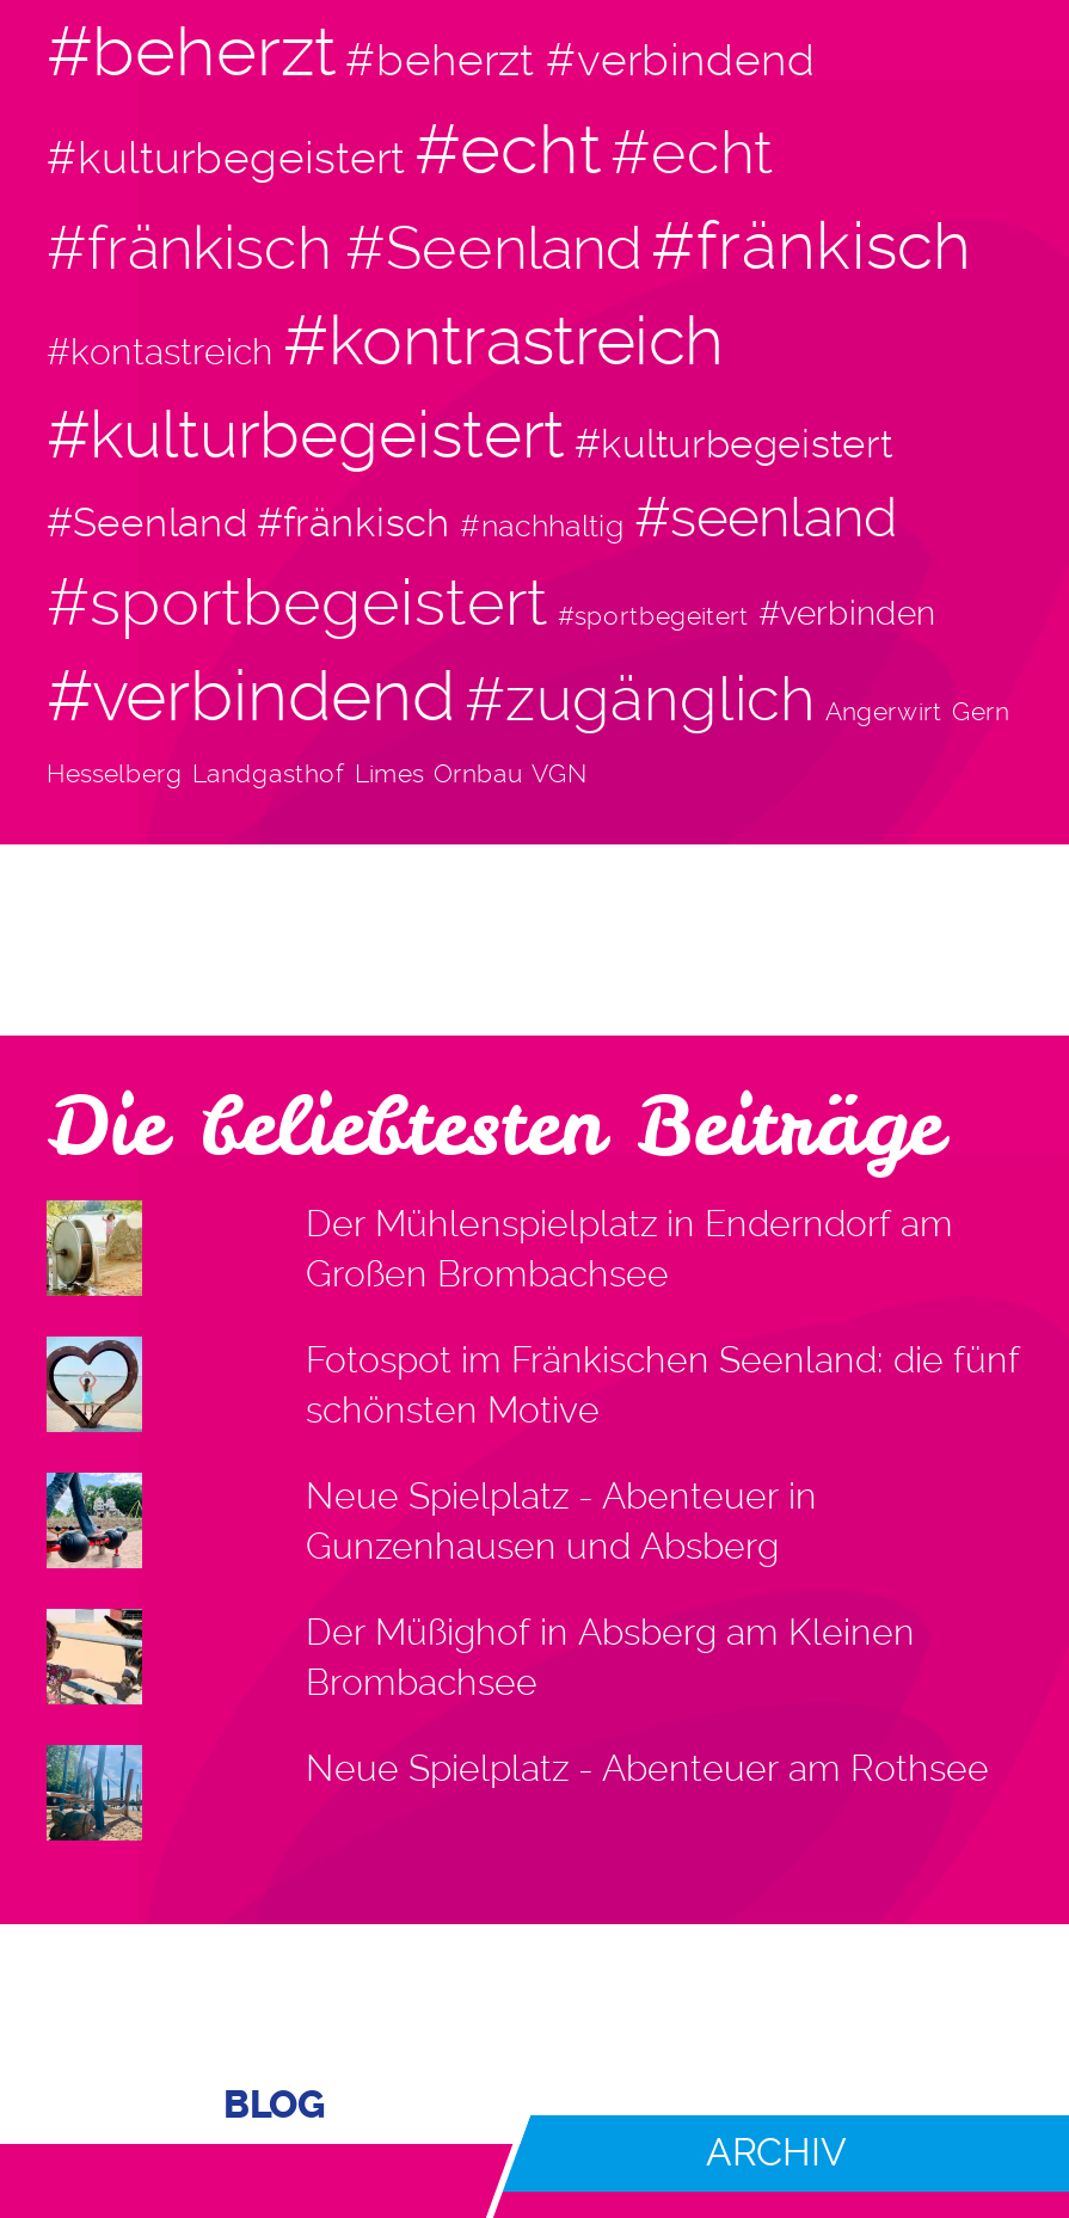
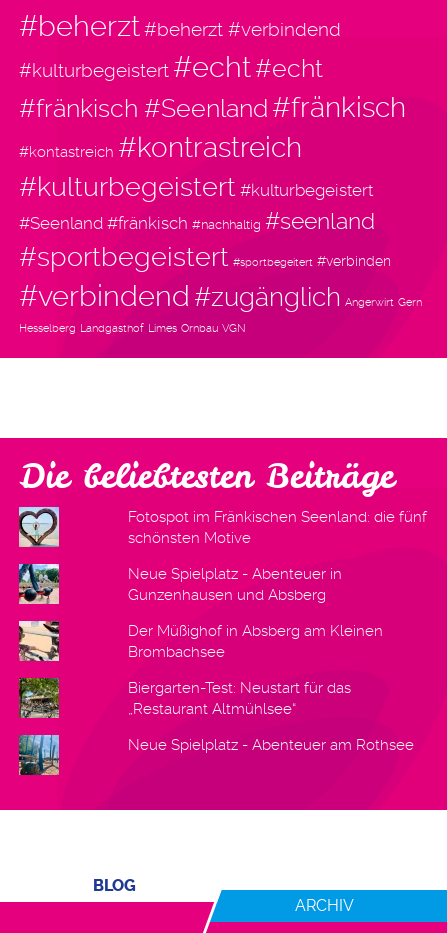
- [image]

- Der Mühlenspielplatz in Enderndorf am
- Großen Brombachsee

moved up: Fotospot im Fränkischen Seenland: die fünf | schönsten Motive | Neue Spielplatz - Abenteuer in | Gunzenhausen und Absberg | Der Müßighof in Absberg am Kleinen | Brombachsee

+ [image]

+ Biergarten-Test: Neustart für das
+ „Restaurant Altmühlsee“
